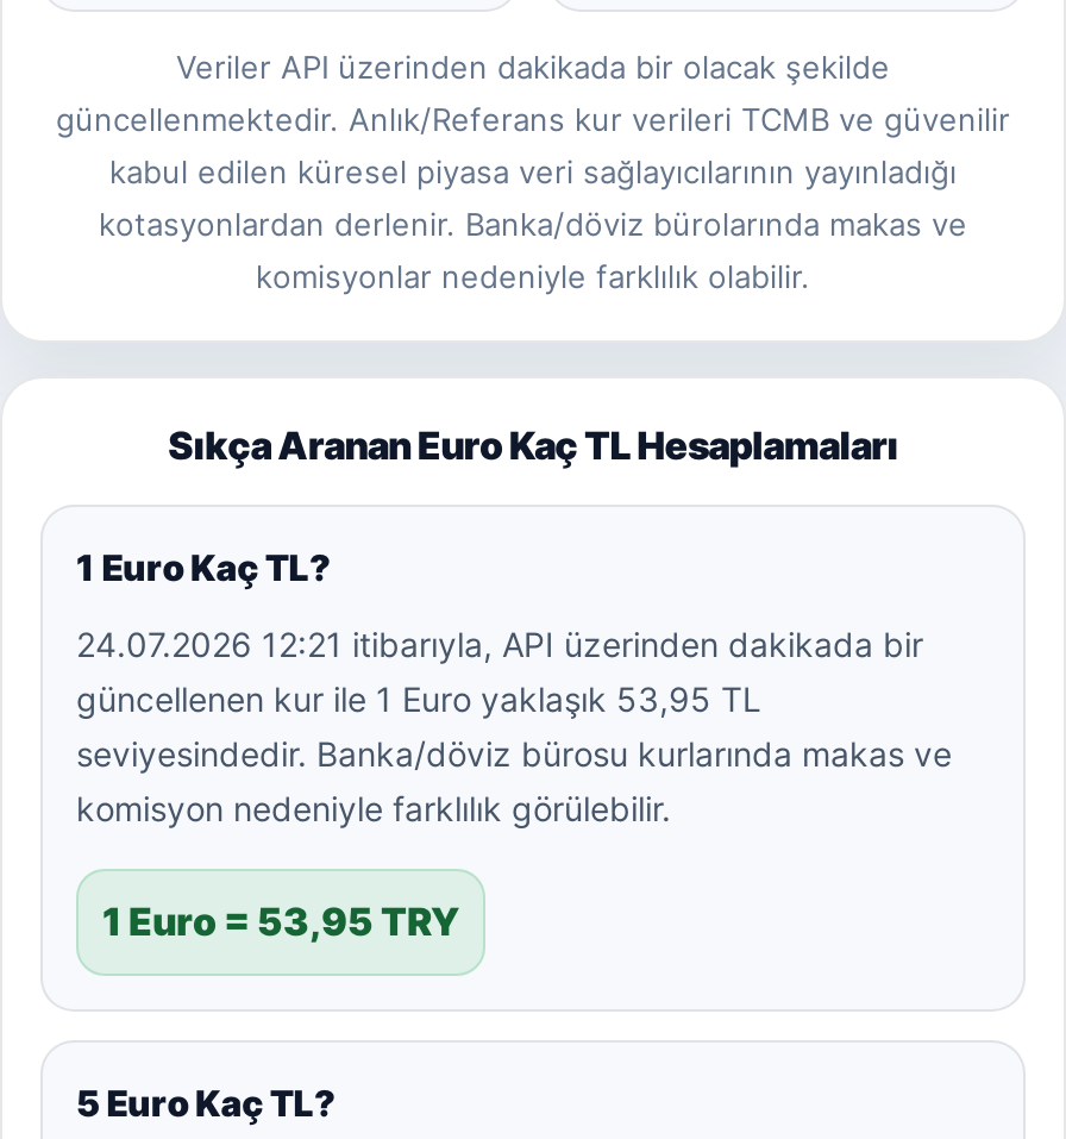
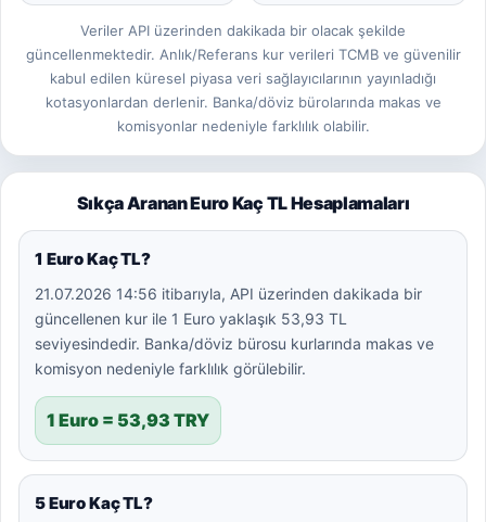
- 24.07.2026 12:21 itibarıyla, API üzerinden dakikada bir
+ 21.07.2026 14:56 itibarıyla, API üzerinden dakikada bir

- güncellenen kur ile 1 Euro yaklaşık 53,95 TL
+ güncellenen kur ile 1 Euro yaklaşık 53,93 TL

- 1 Euro = 53,95 TRY
+ 1 Euro = 53,93 TRY
